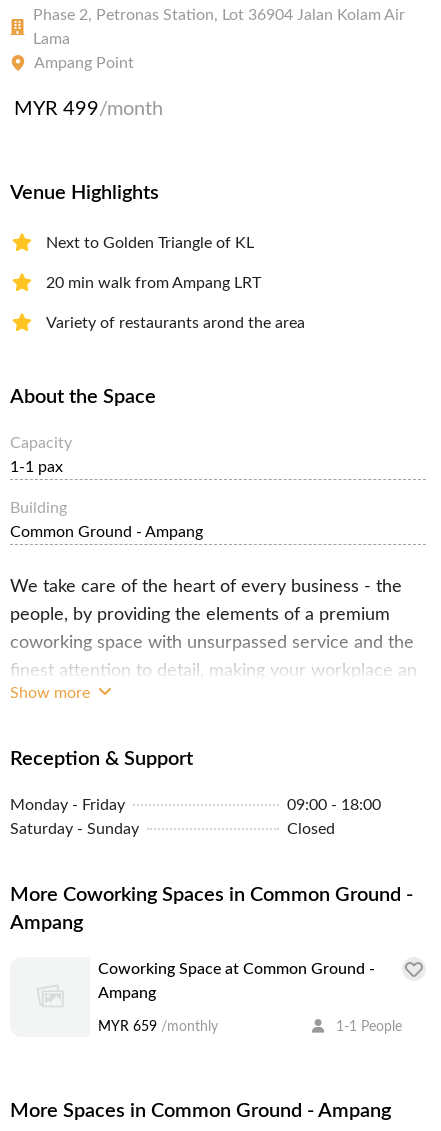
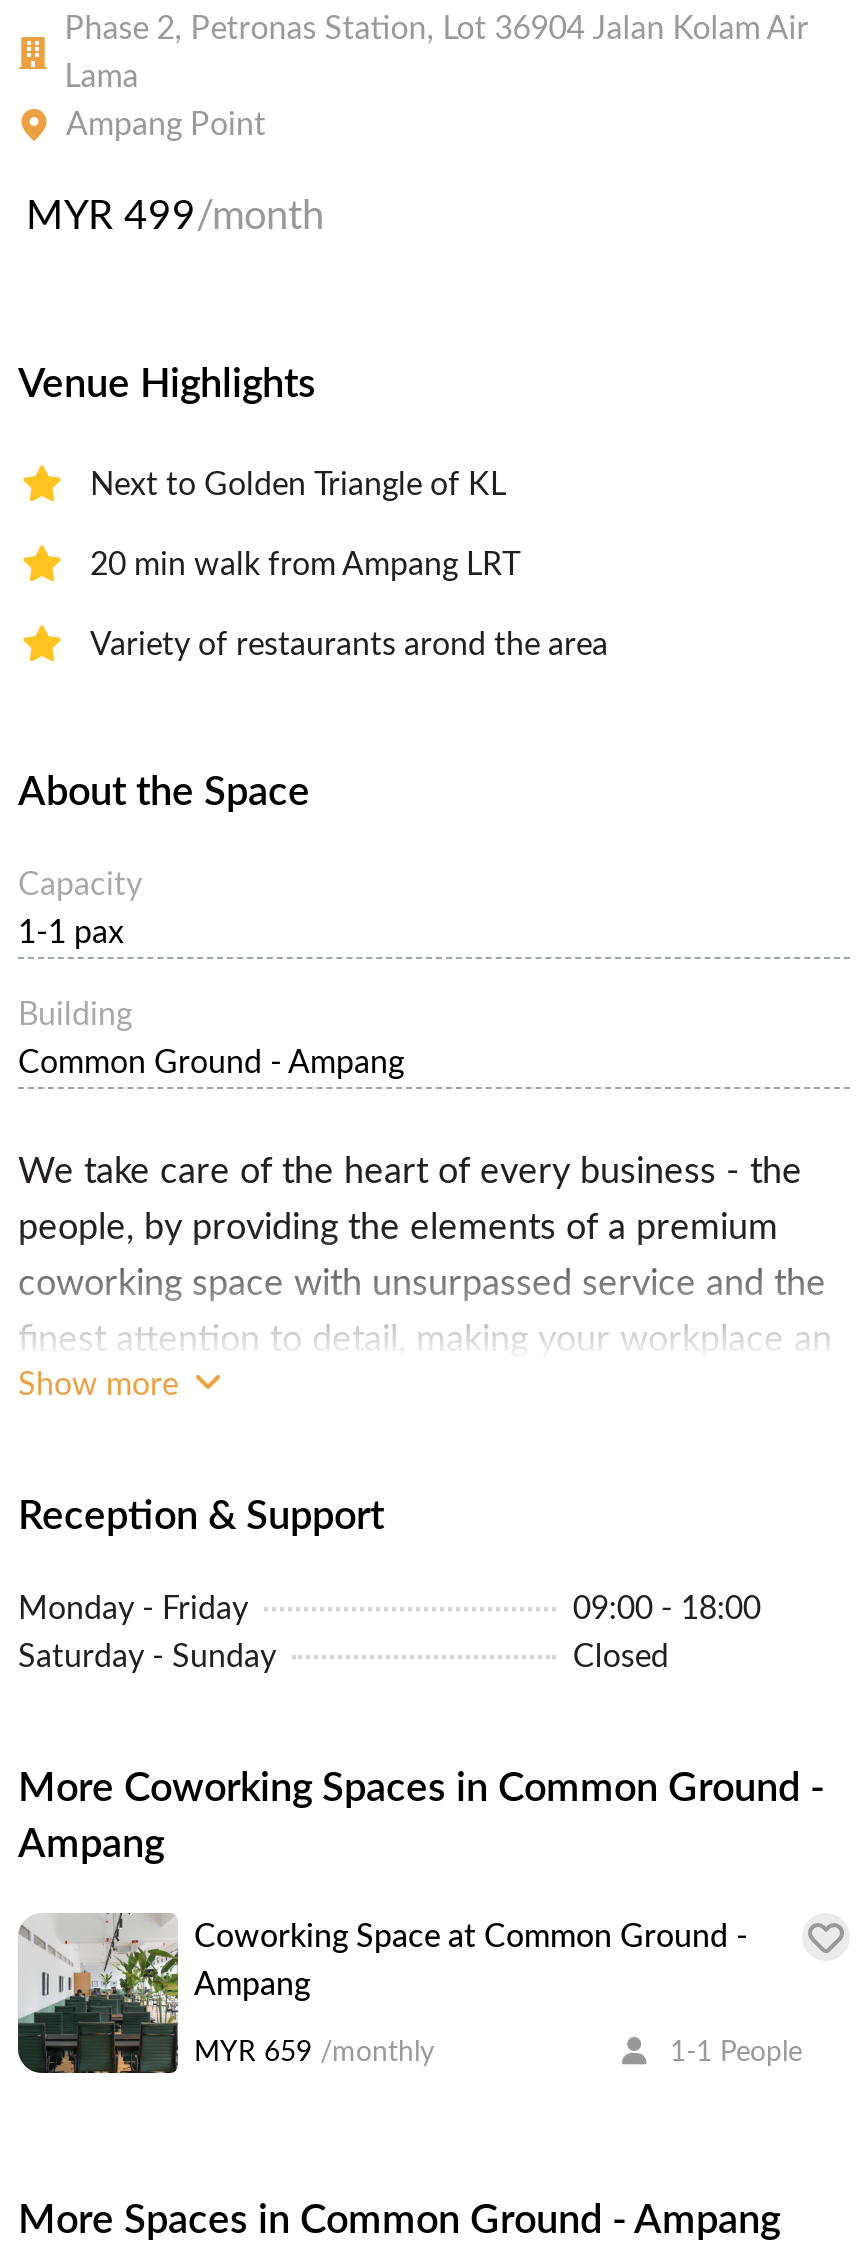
+ [image]
